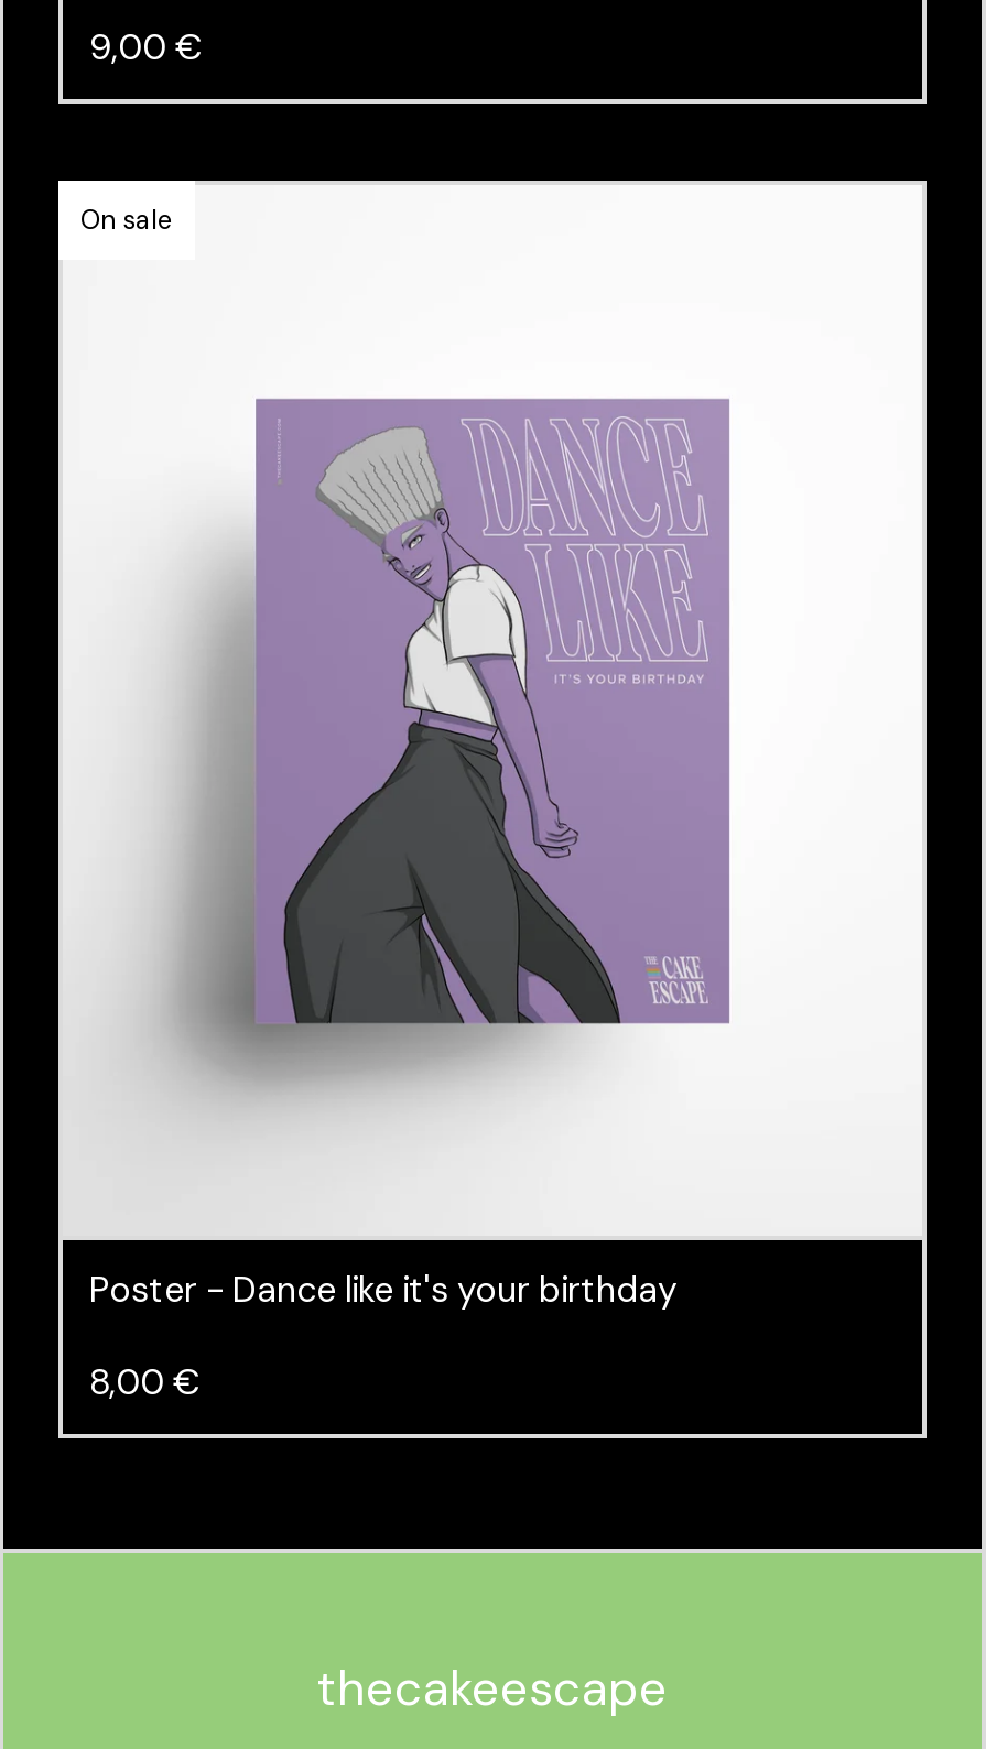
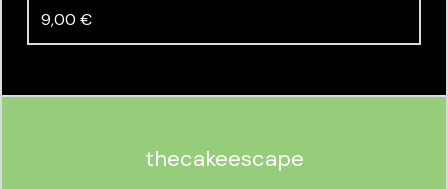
- [image]
- On sale

- Poster - Dance like it's your birthday
- 8,00 €
